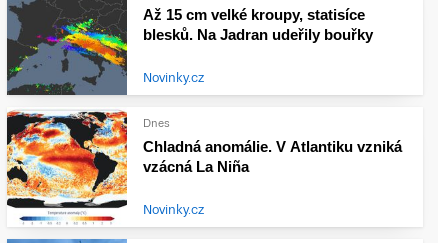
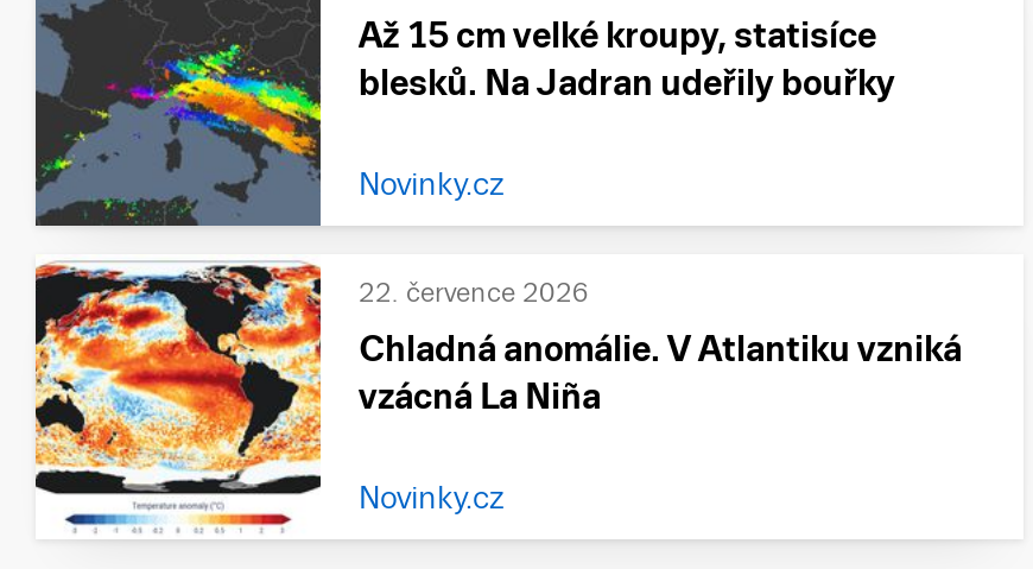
- Dnes
+ 22. července 2026
